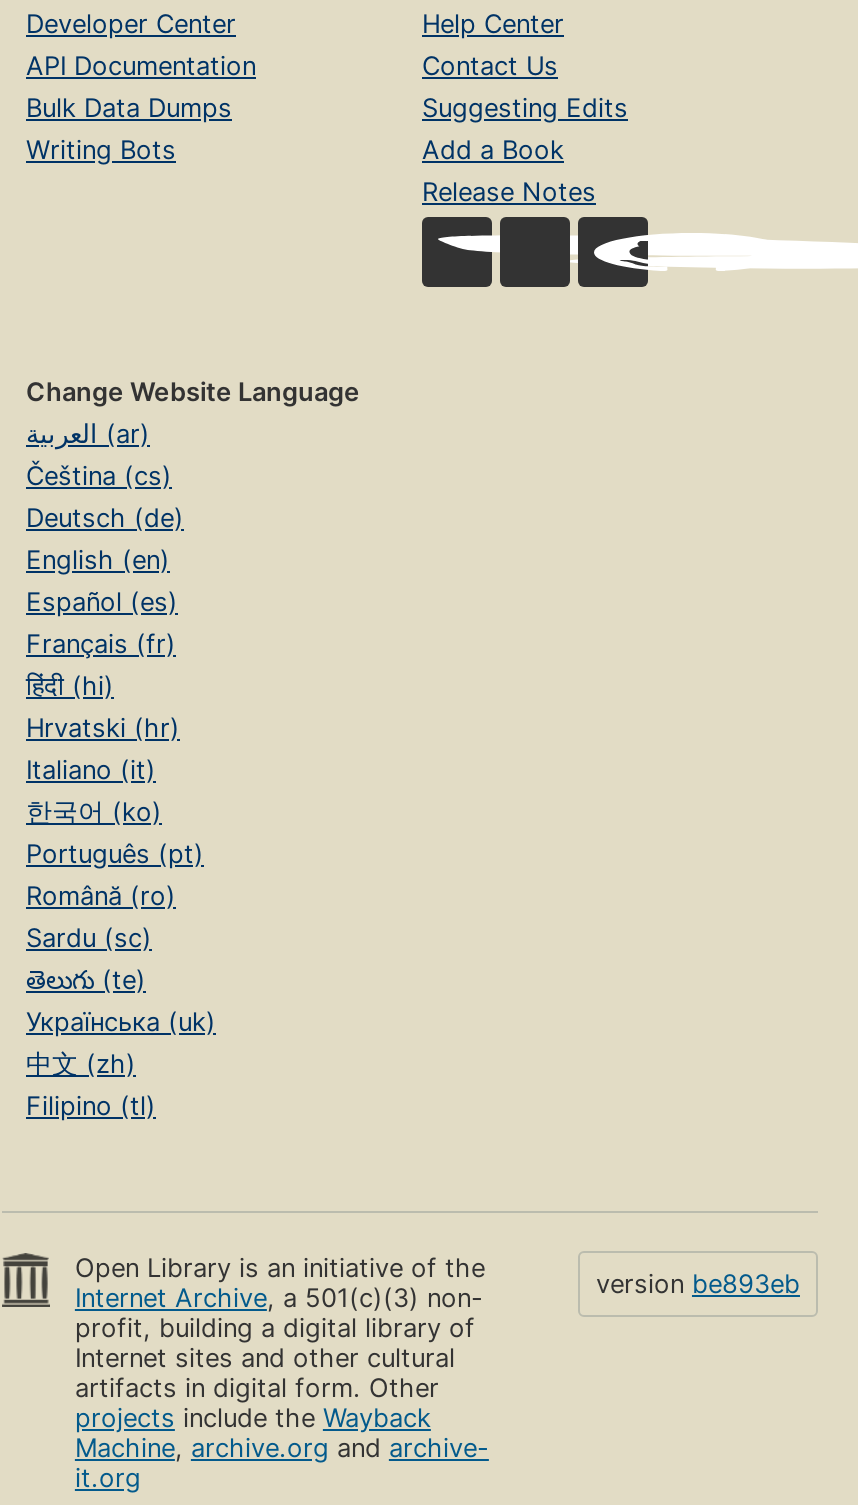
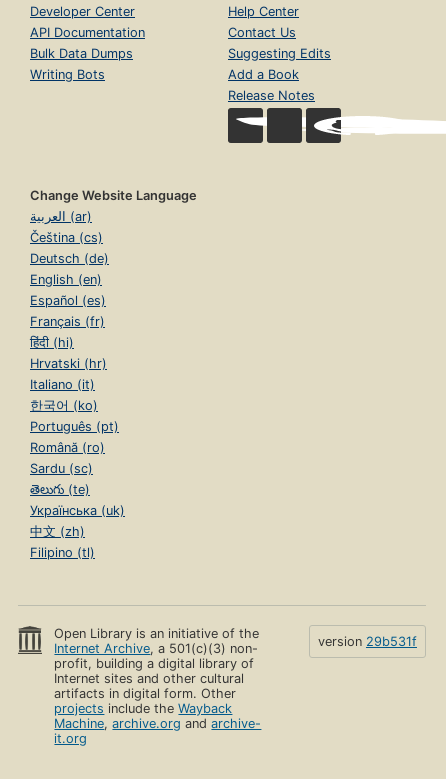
- version be893eb
+ version 29b531f
